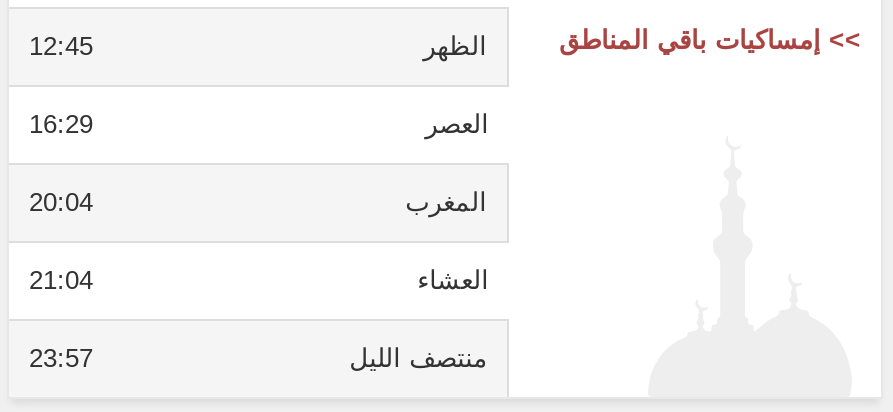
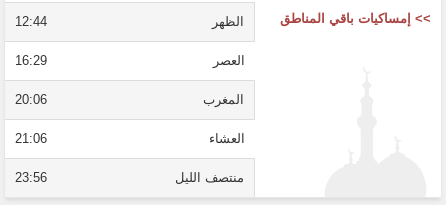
- 12:45
+ 12:44

- 20:04
+ 20:06

- 21:04
+ 21:06

- 23:57
+ 23:56
